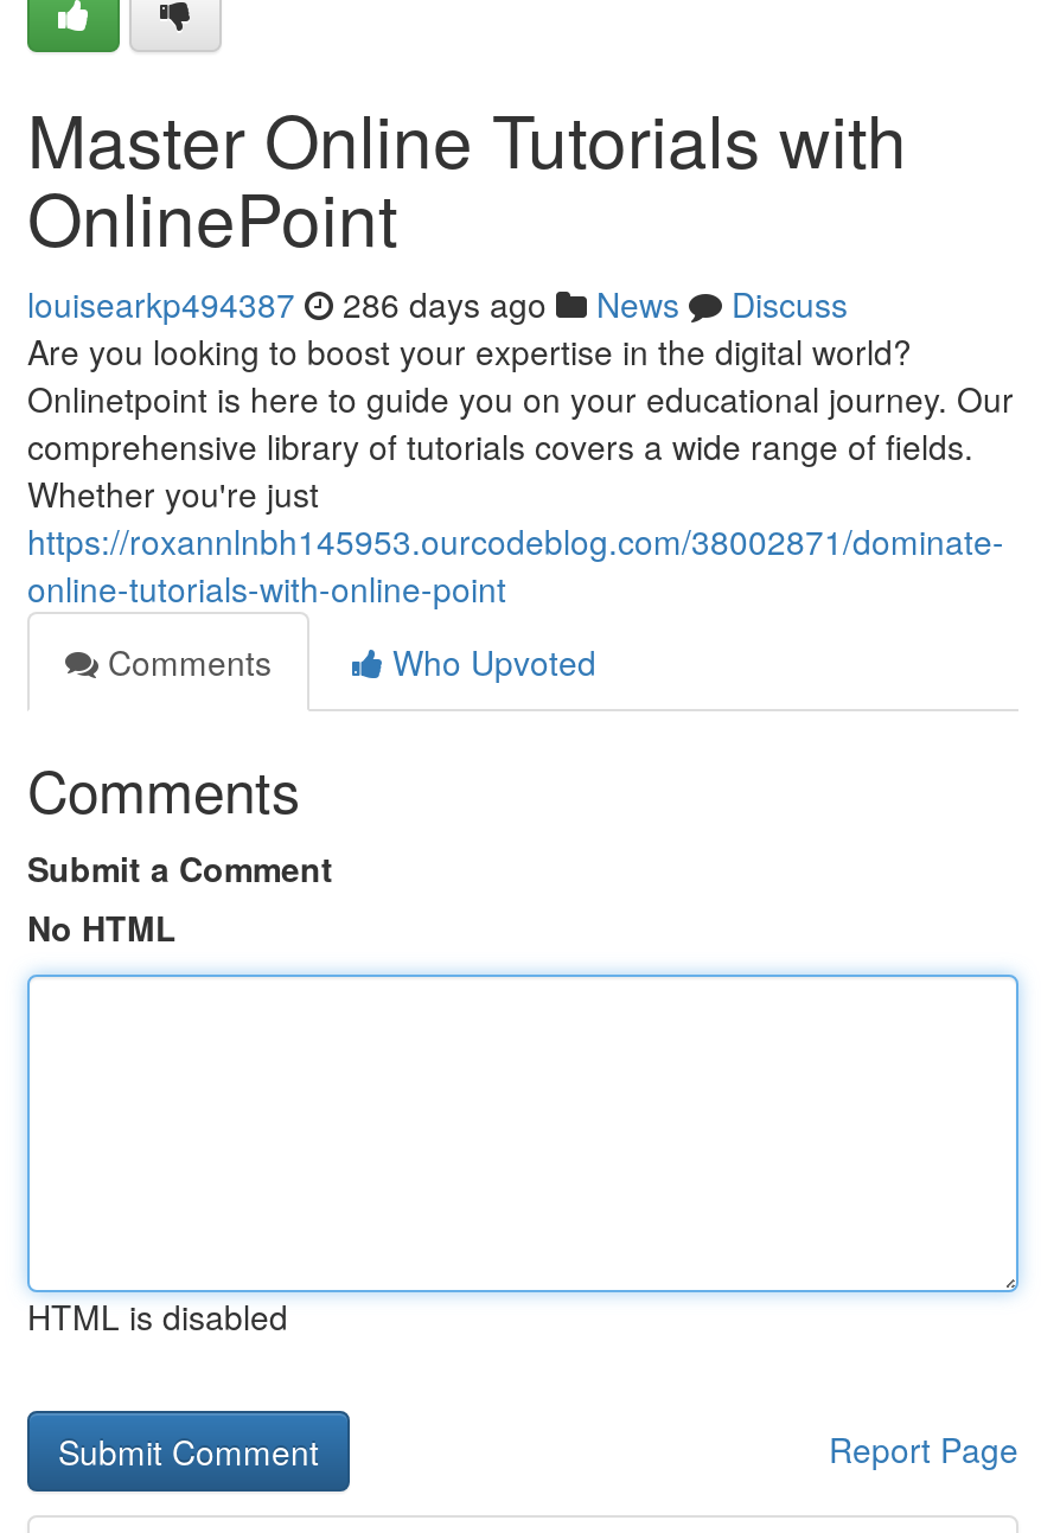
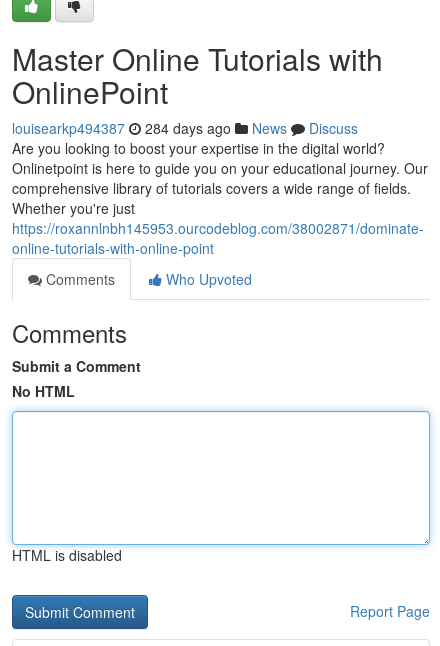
- louisearkp494387 286 days ago News Discuss
+ louisearkp494387 284 days ago News Discuss
